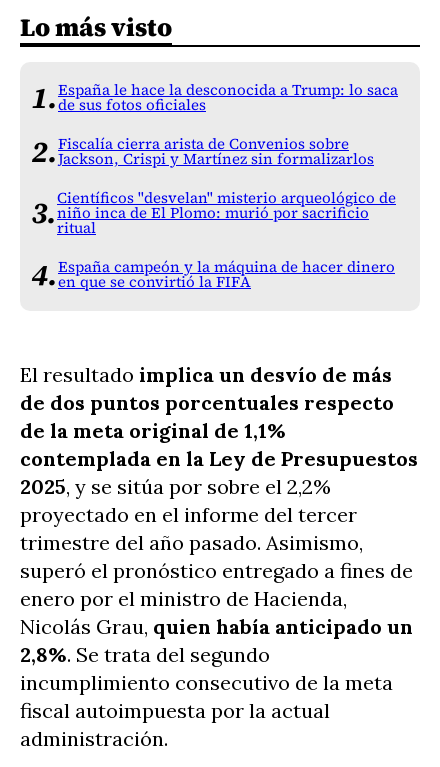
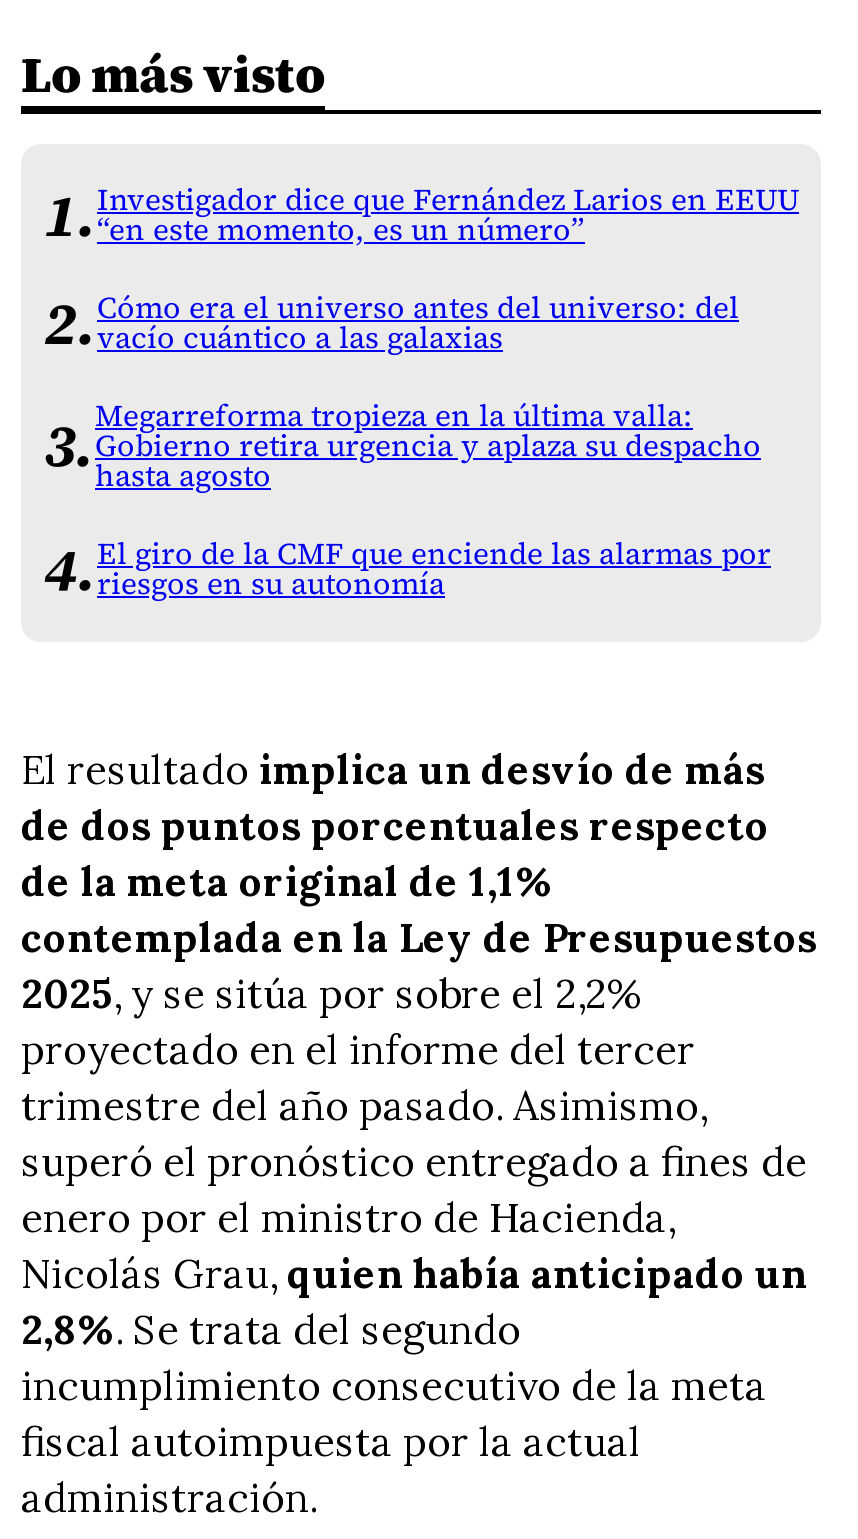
- España le hace la desconocida a Trump: lo saca
- de sus fotos oficiales
+ Investigador dice que Fernández Larios en EEUU
+ “en este momento, es un número”

- Fiscalía cierra arista de Convenios sobre
- Jackson, Crispi y Martínez sin formalizarlos
+ Cómo era el universo antes del universo: del
+ vacío cuántico a las galaxias

- Científicos "desvelan" misterio arqueológico de
- niño inca de El Plomo: murió por sacrificio
- ritual
+ Megarreforma tropieza en la última valla:
+ Gobierno retira urgencia y aplaza su despacho
+ hasta agosto

- España campeón y la máquina de hacer dinero
- en que se convirtió la FIFA
+ El giro de la CMF que enciende las alarmas por
+ riesgos en su autonomía
